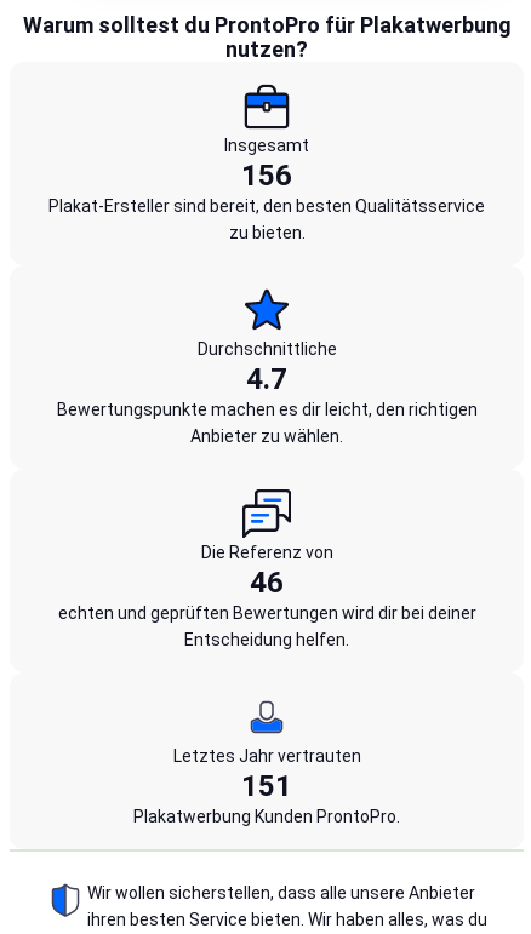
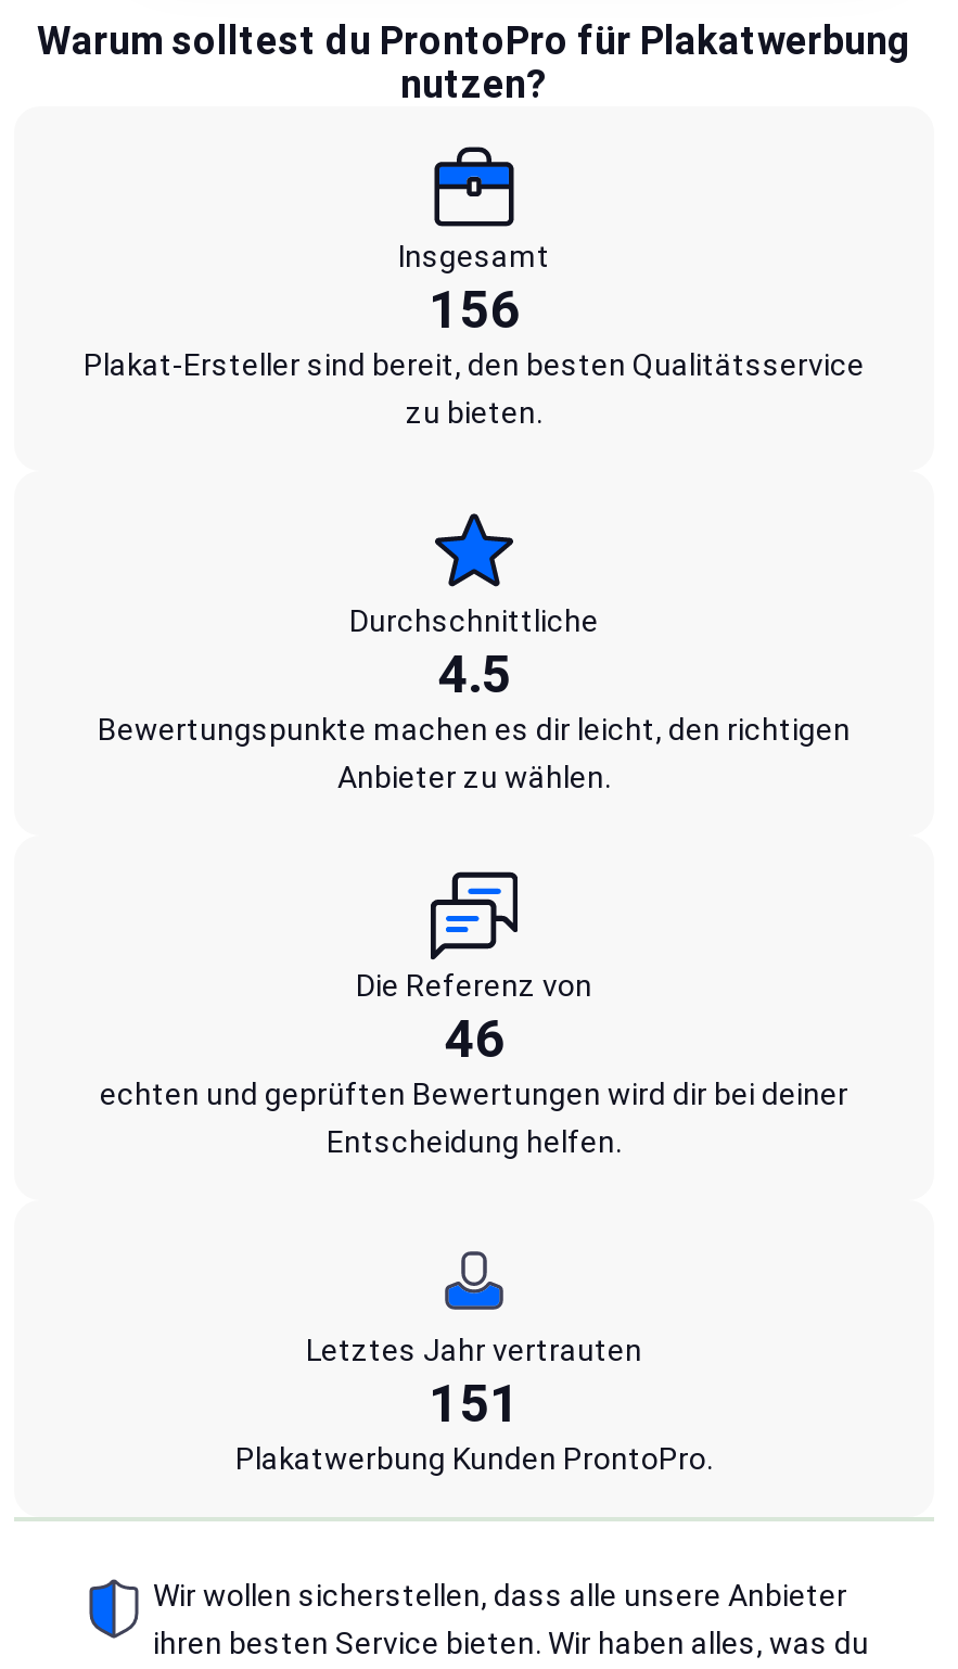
- 4.7
+ 4.5
